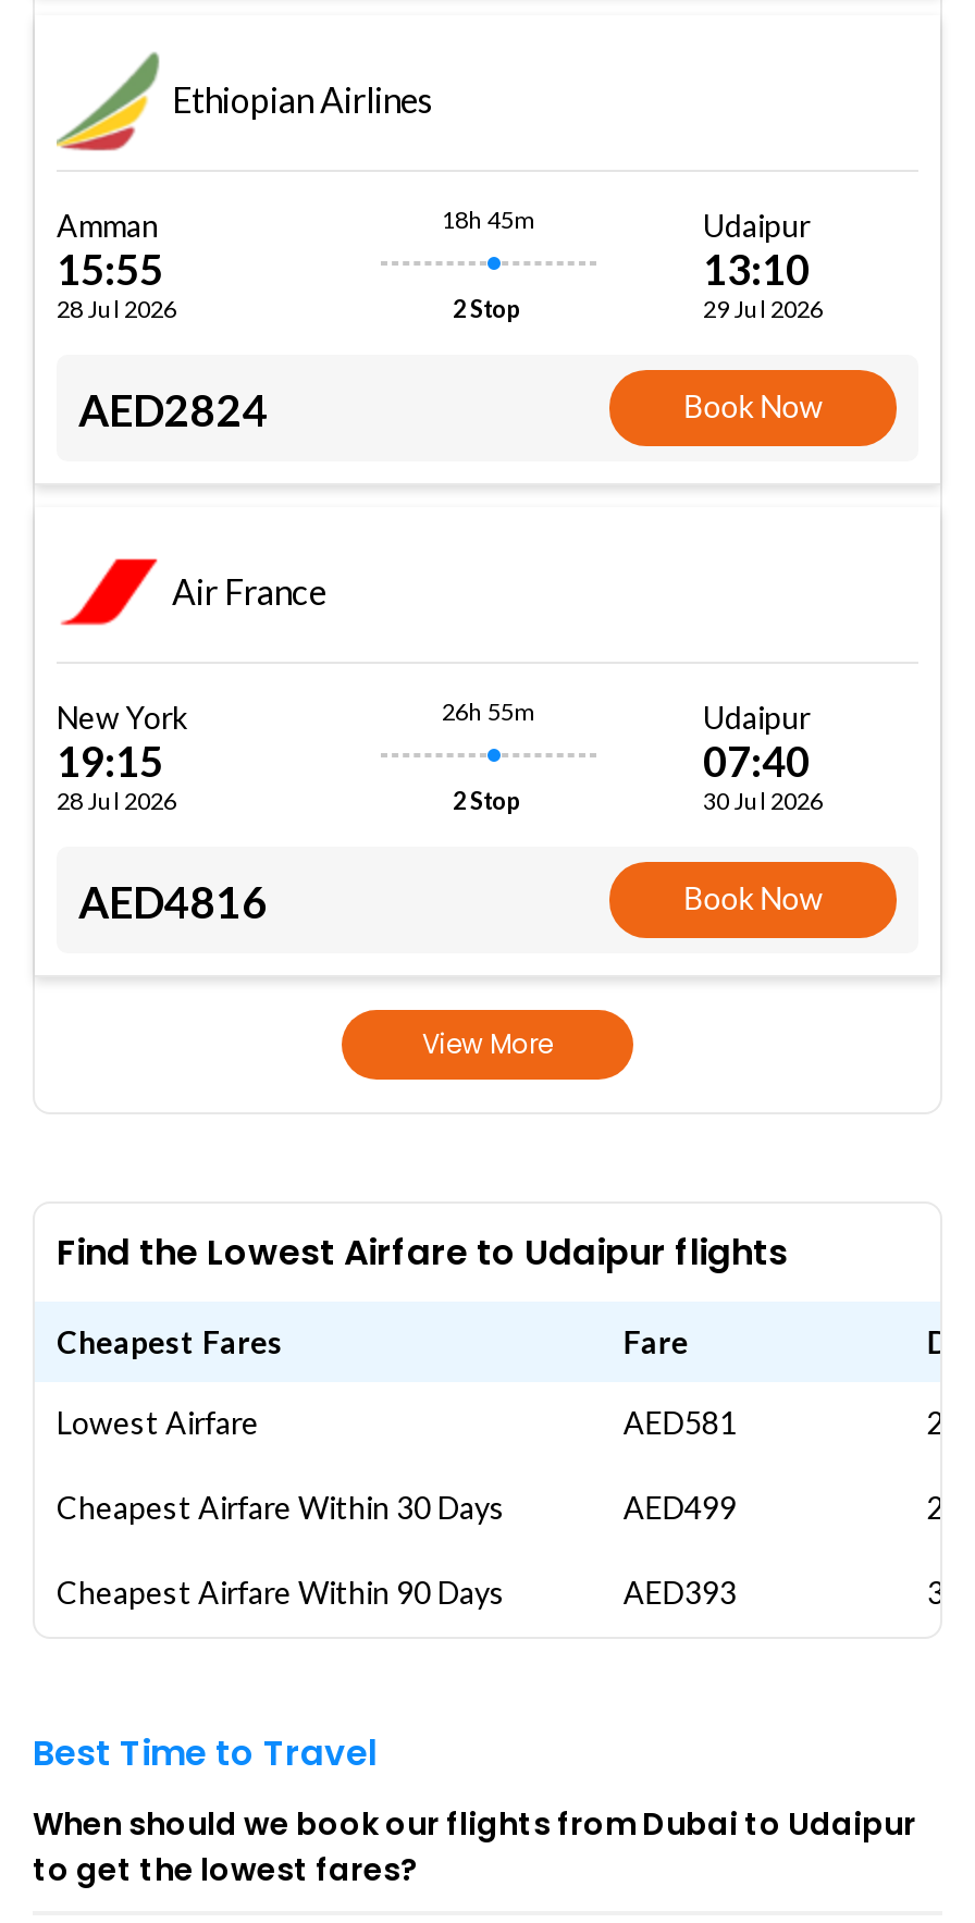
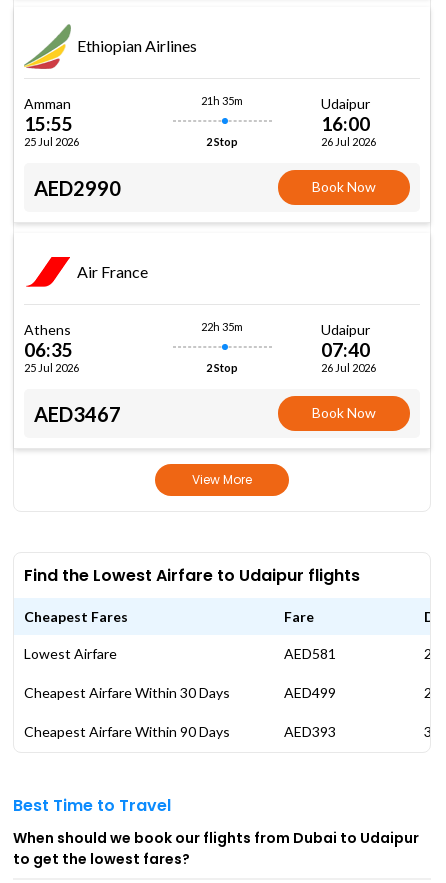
- 18h 45m
+ 21h 35m

- 13:10
- 29 Jul 2026
+ 16:00
+ 26 Jul 2026

- 28 Jul 2026
+ 25 Jul 2026

- AED2824
+ AED2990

- New York
- 19:15
- 28 Jul 2026
+ Athens
+ 06:35
+ 25 Jul 2026

- 26h 55m
+ 22h 35m

- 30 Jul 2026
+ 26 Jul 2026

- AED4816
+ AED3467
